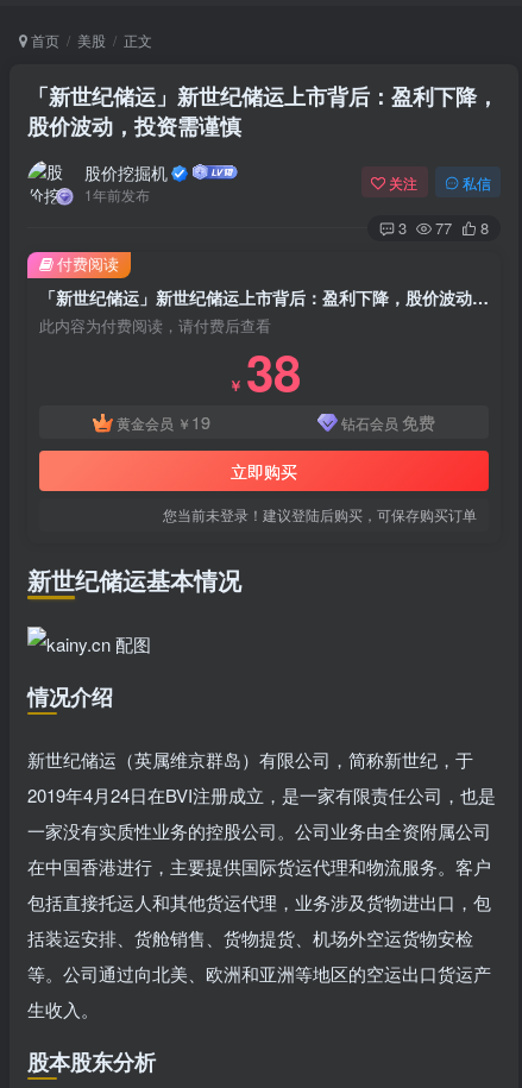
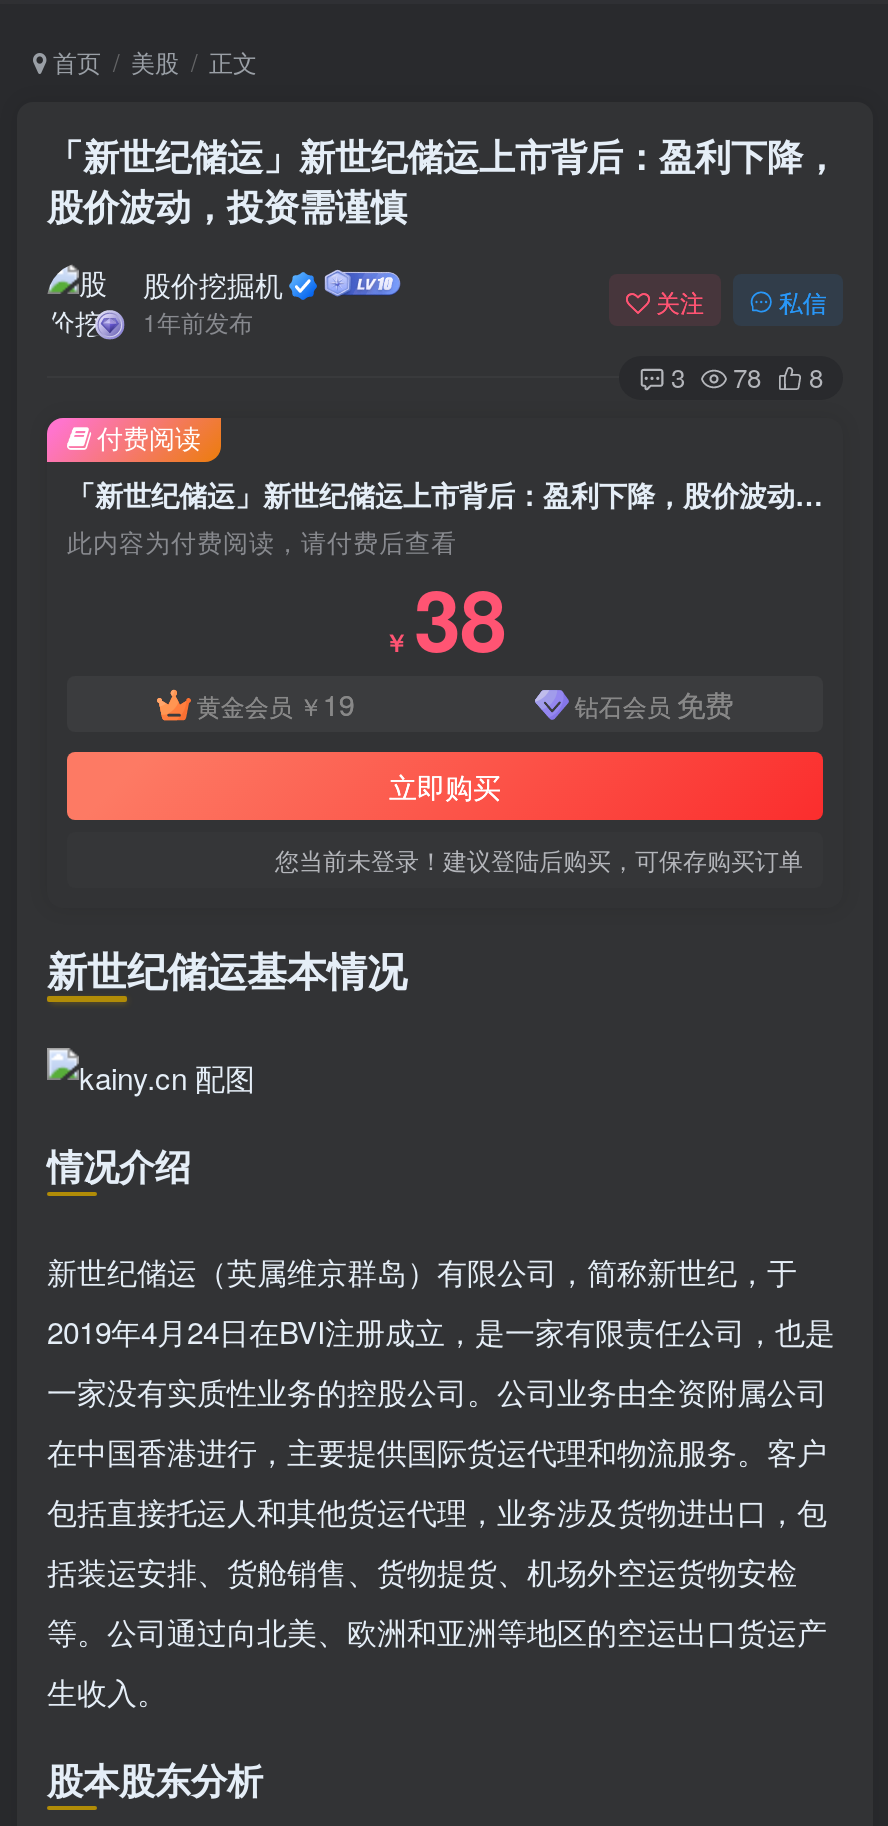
- 3 77 8
+ 3 78 8
